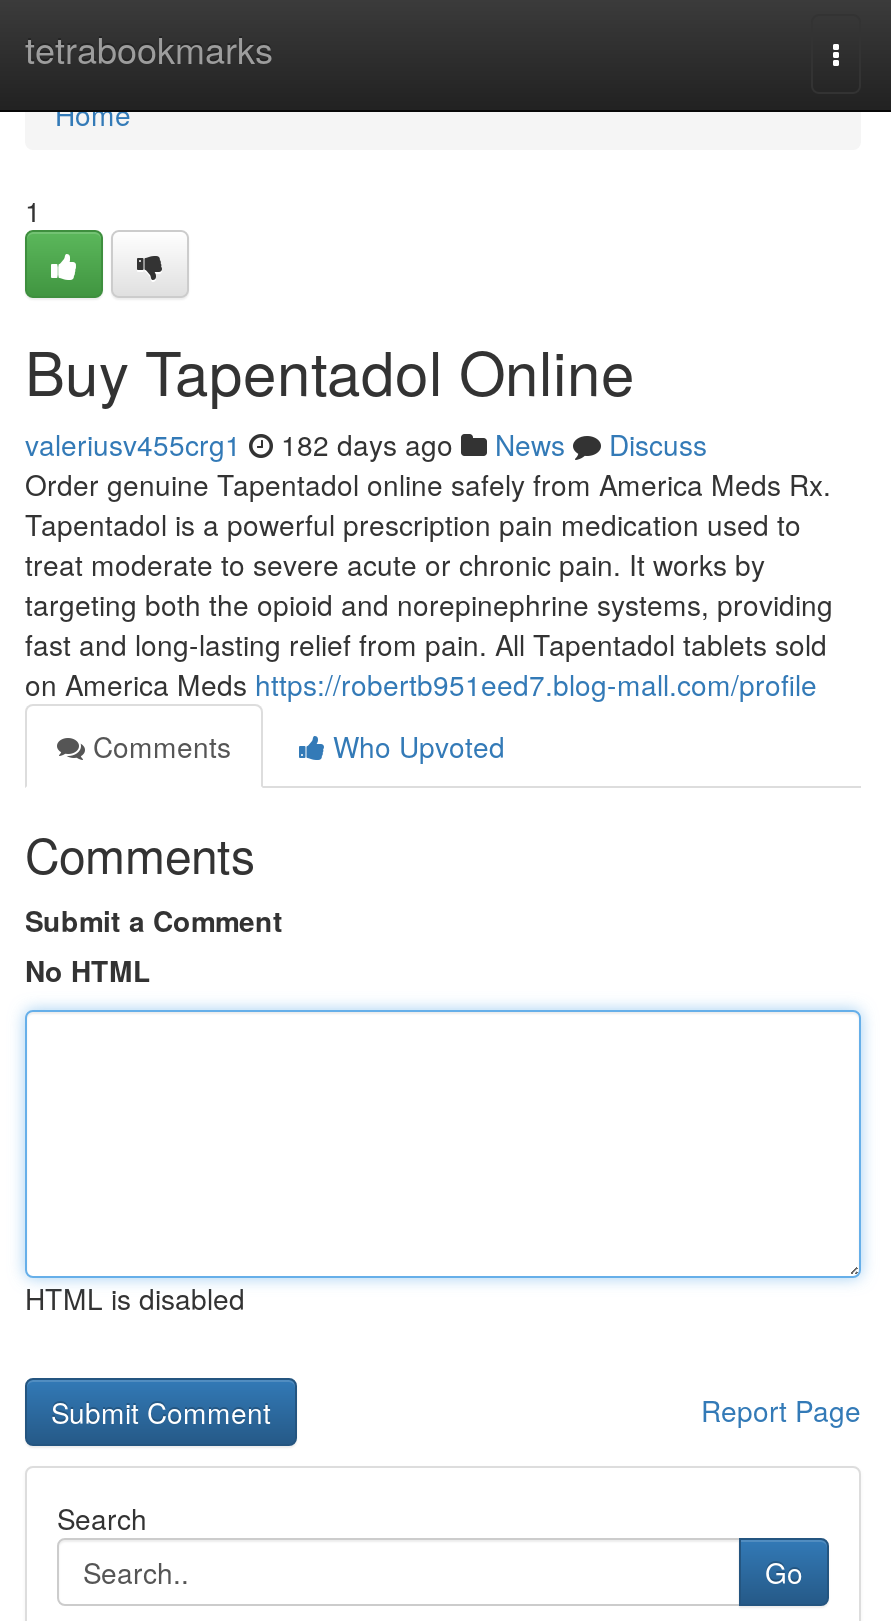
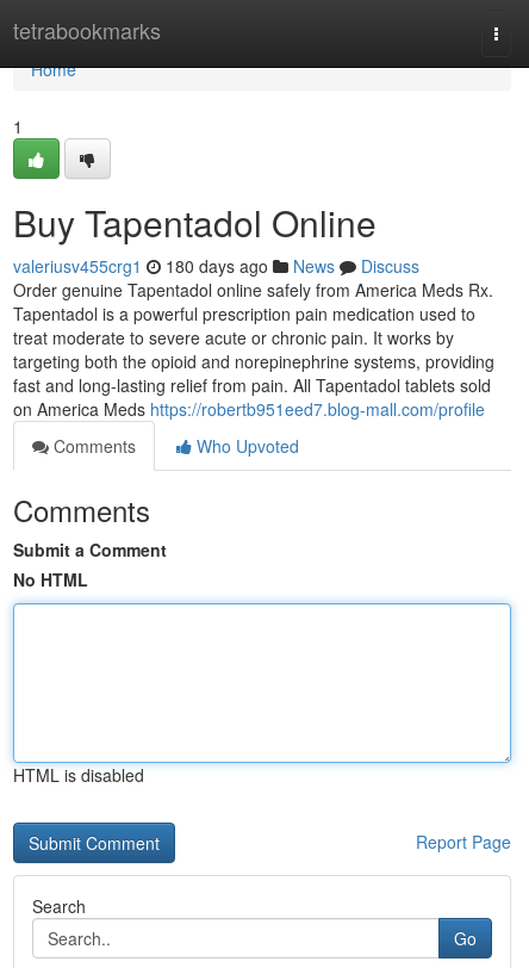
- valeriusv455crg1 182 days ago News Discuss
+ valeriusv455crg1 180 days ago News Discuss
